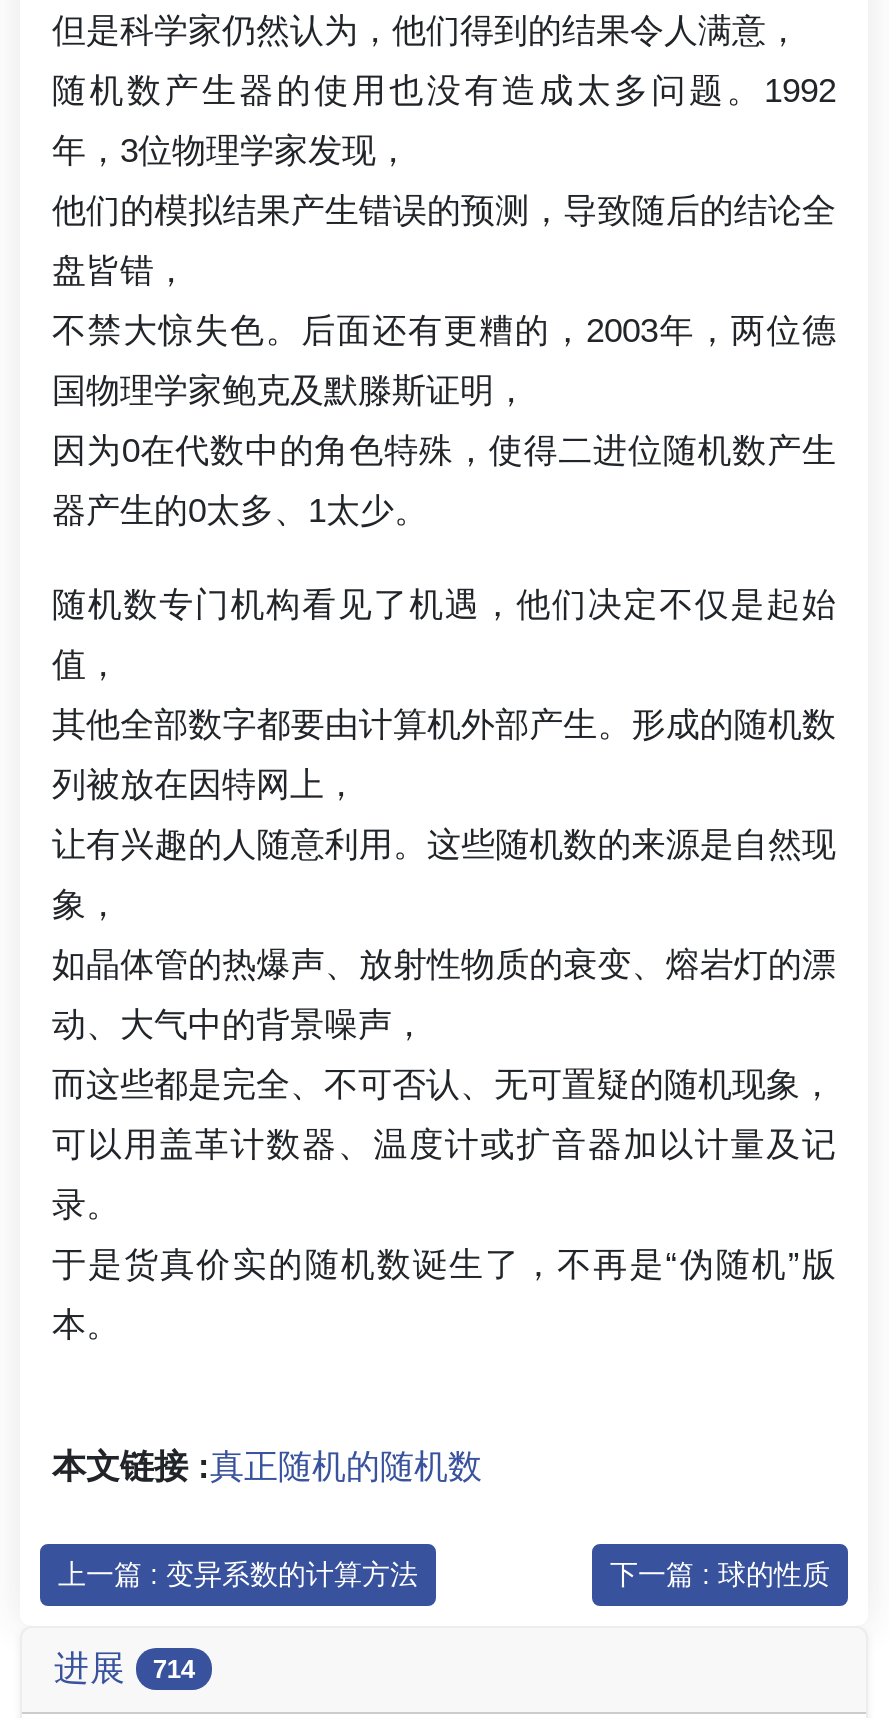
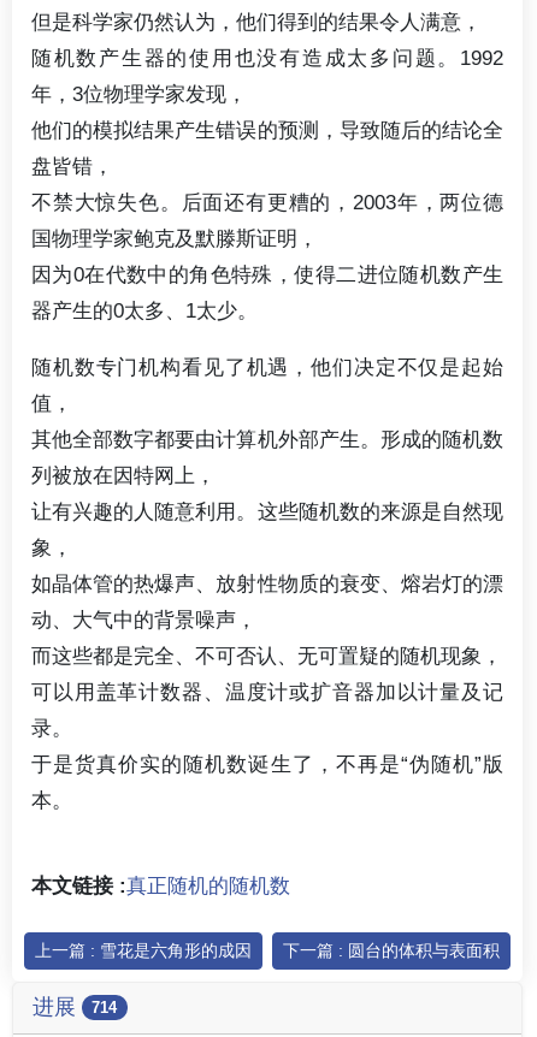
- 上一篇 : 变异系数的计算方法
- 下一篇 : 球的性质
+ 上一篇 : 雪花是六角形的成因
+ 下一篇 : 圆台的体积与表面积
